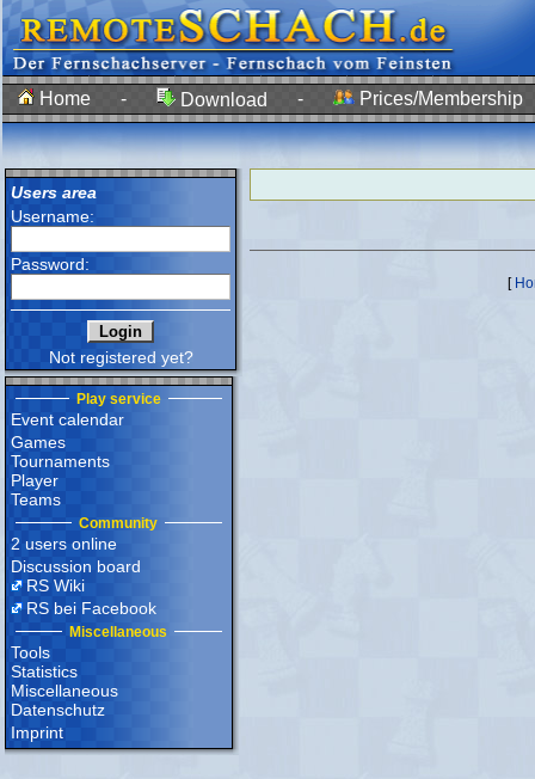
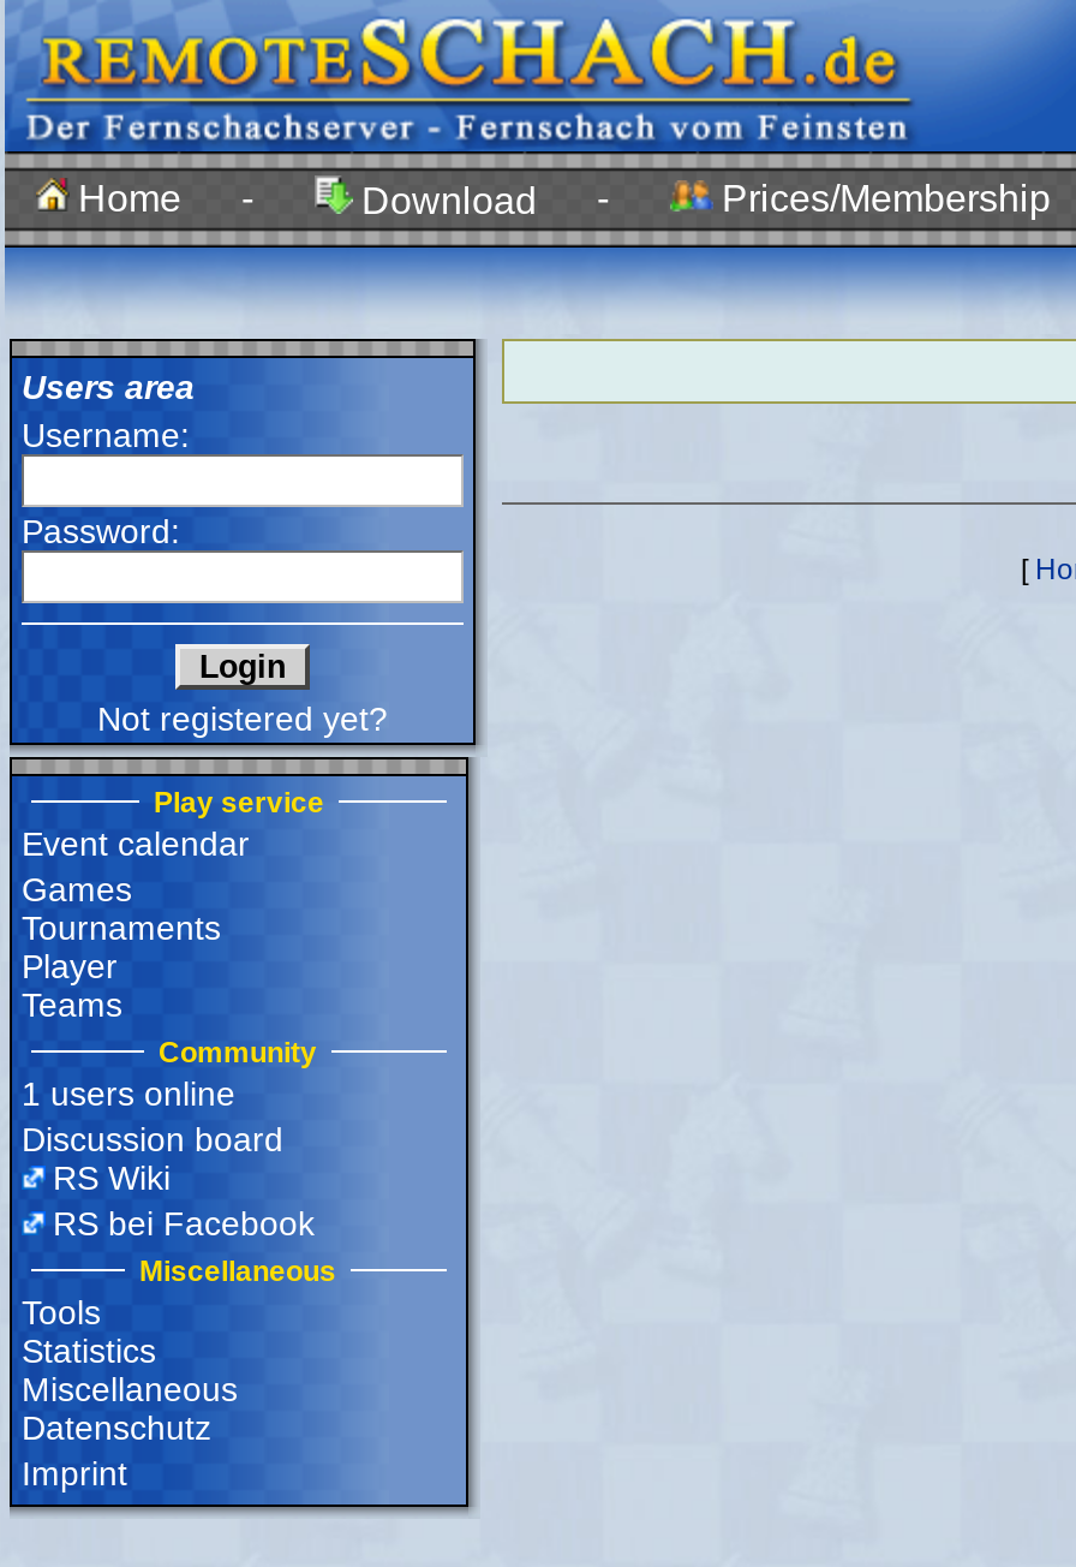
- 2 users online
+ 1 users online
